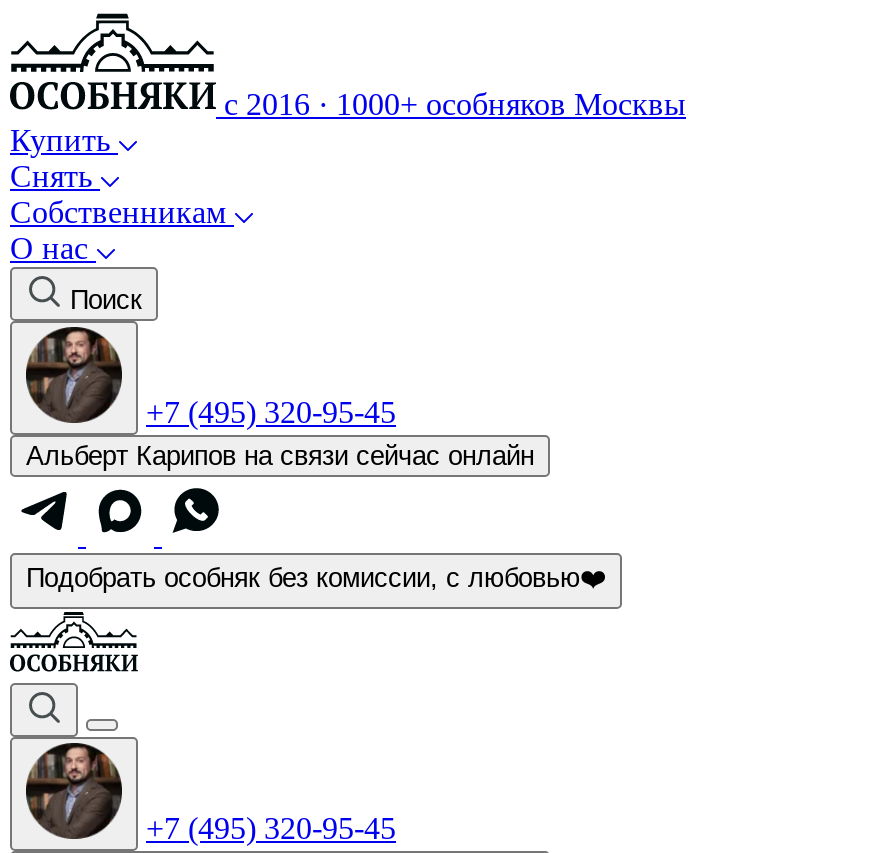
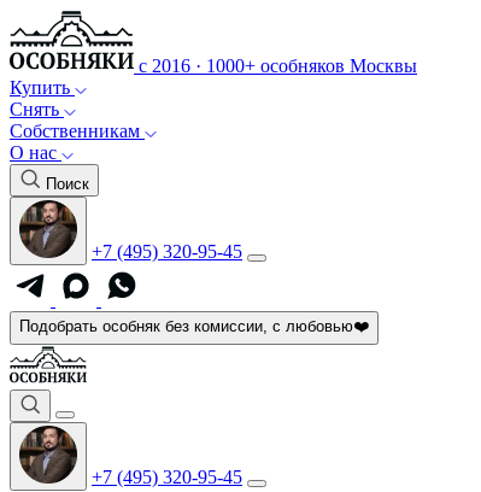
- Альберт Карипов на связи сейчас онлайн
